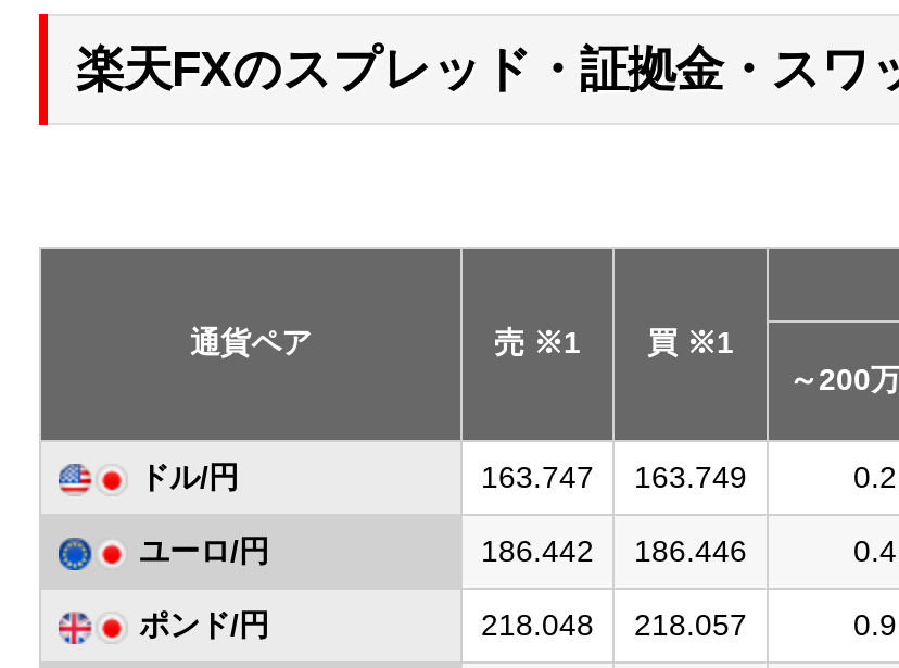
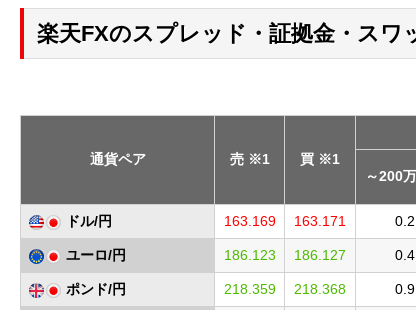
- 163.747
+ 163.169

- 163.749
+ 163.171

- 186.442
+ 186.123

- 186.446
+ 186.127

- 218.048
+ 218.359

- 218.057
+ 218.368
